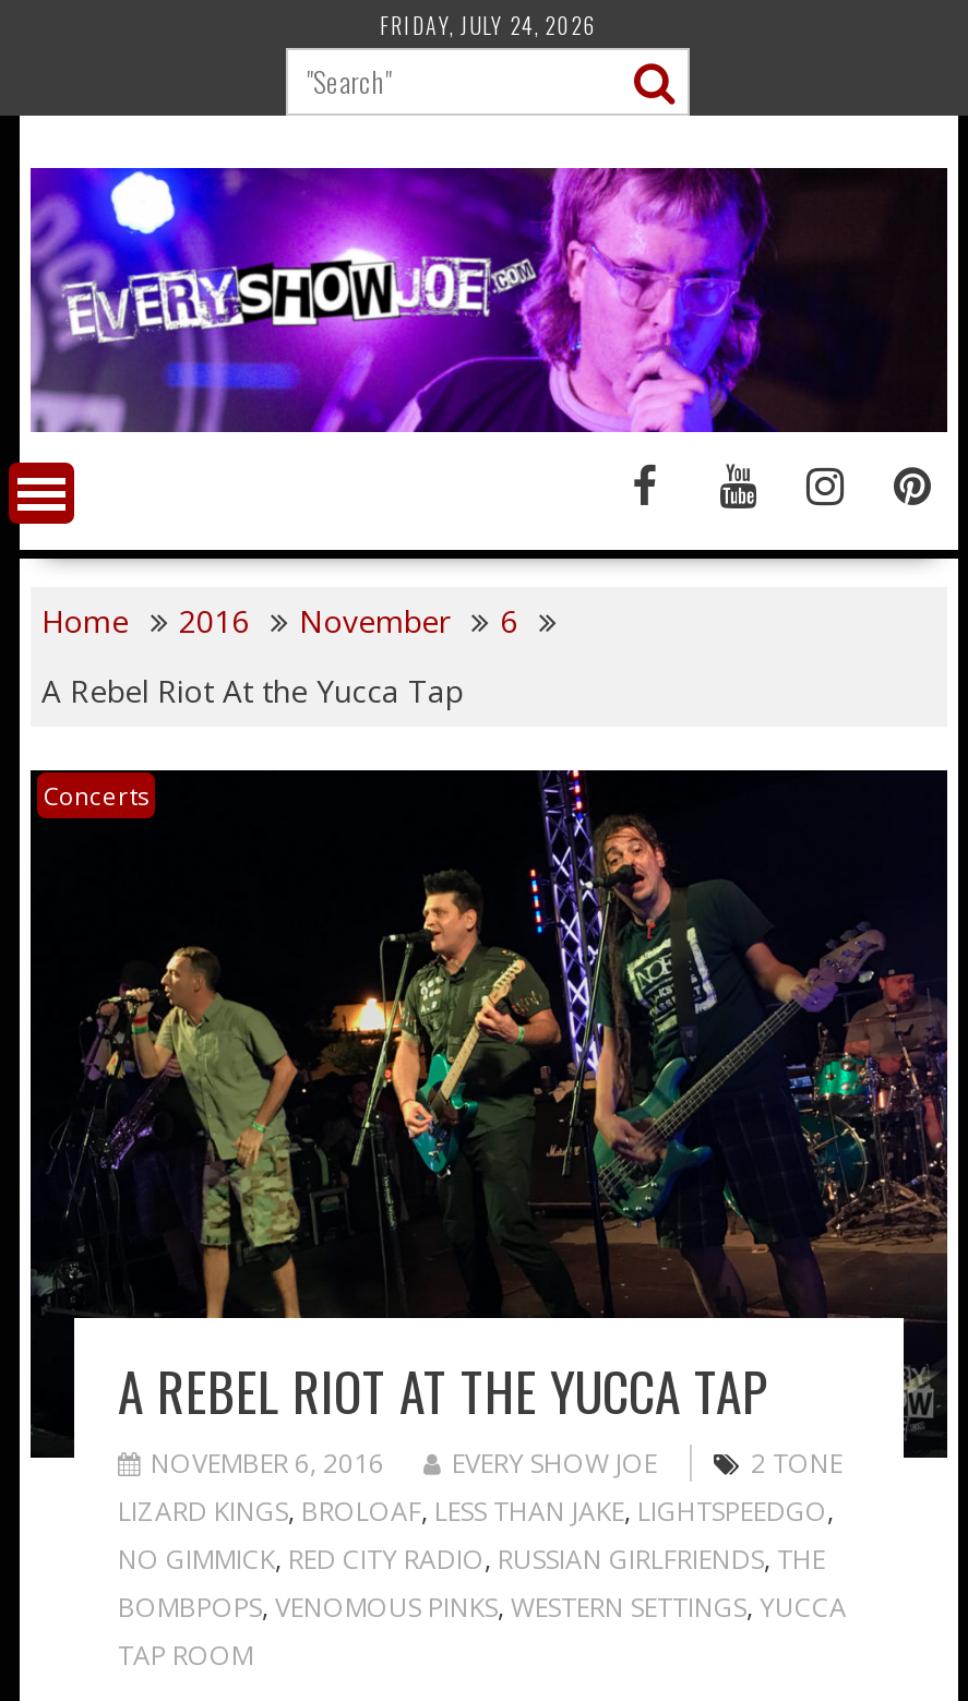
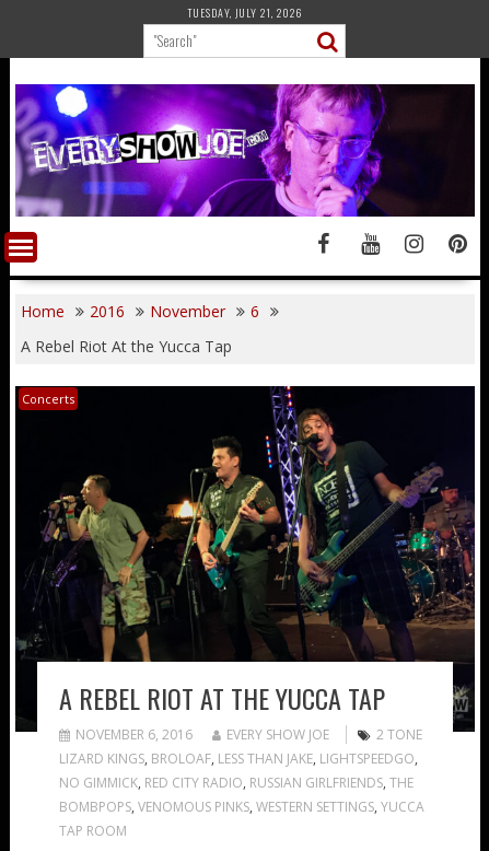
- FRIDAY, JULY 24, 2026
+ TUESDAY, JULY 21, 2026
